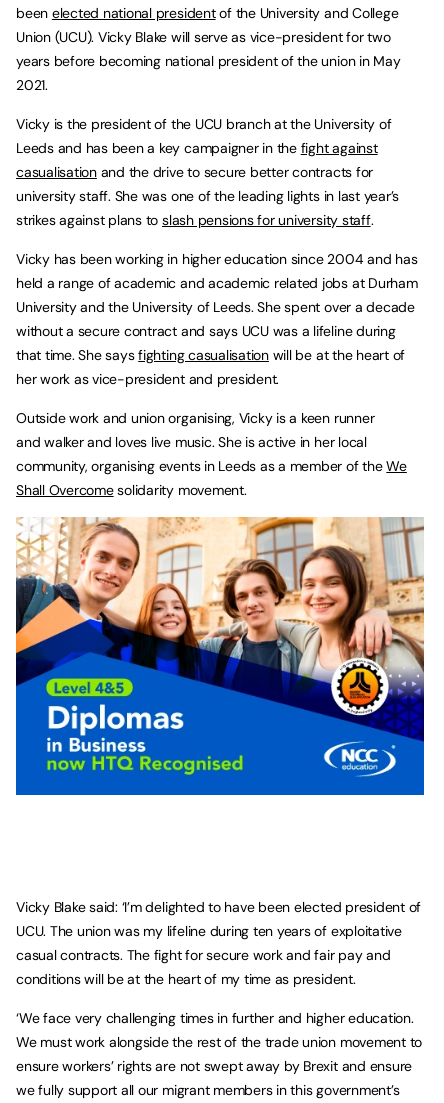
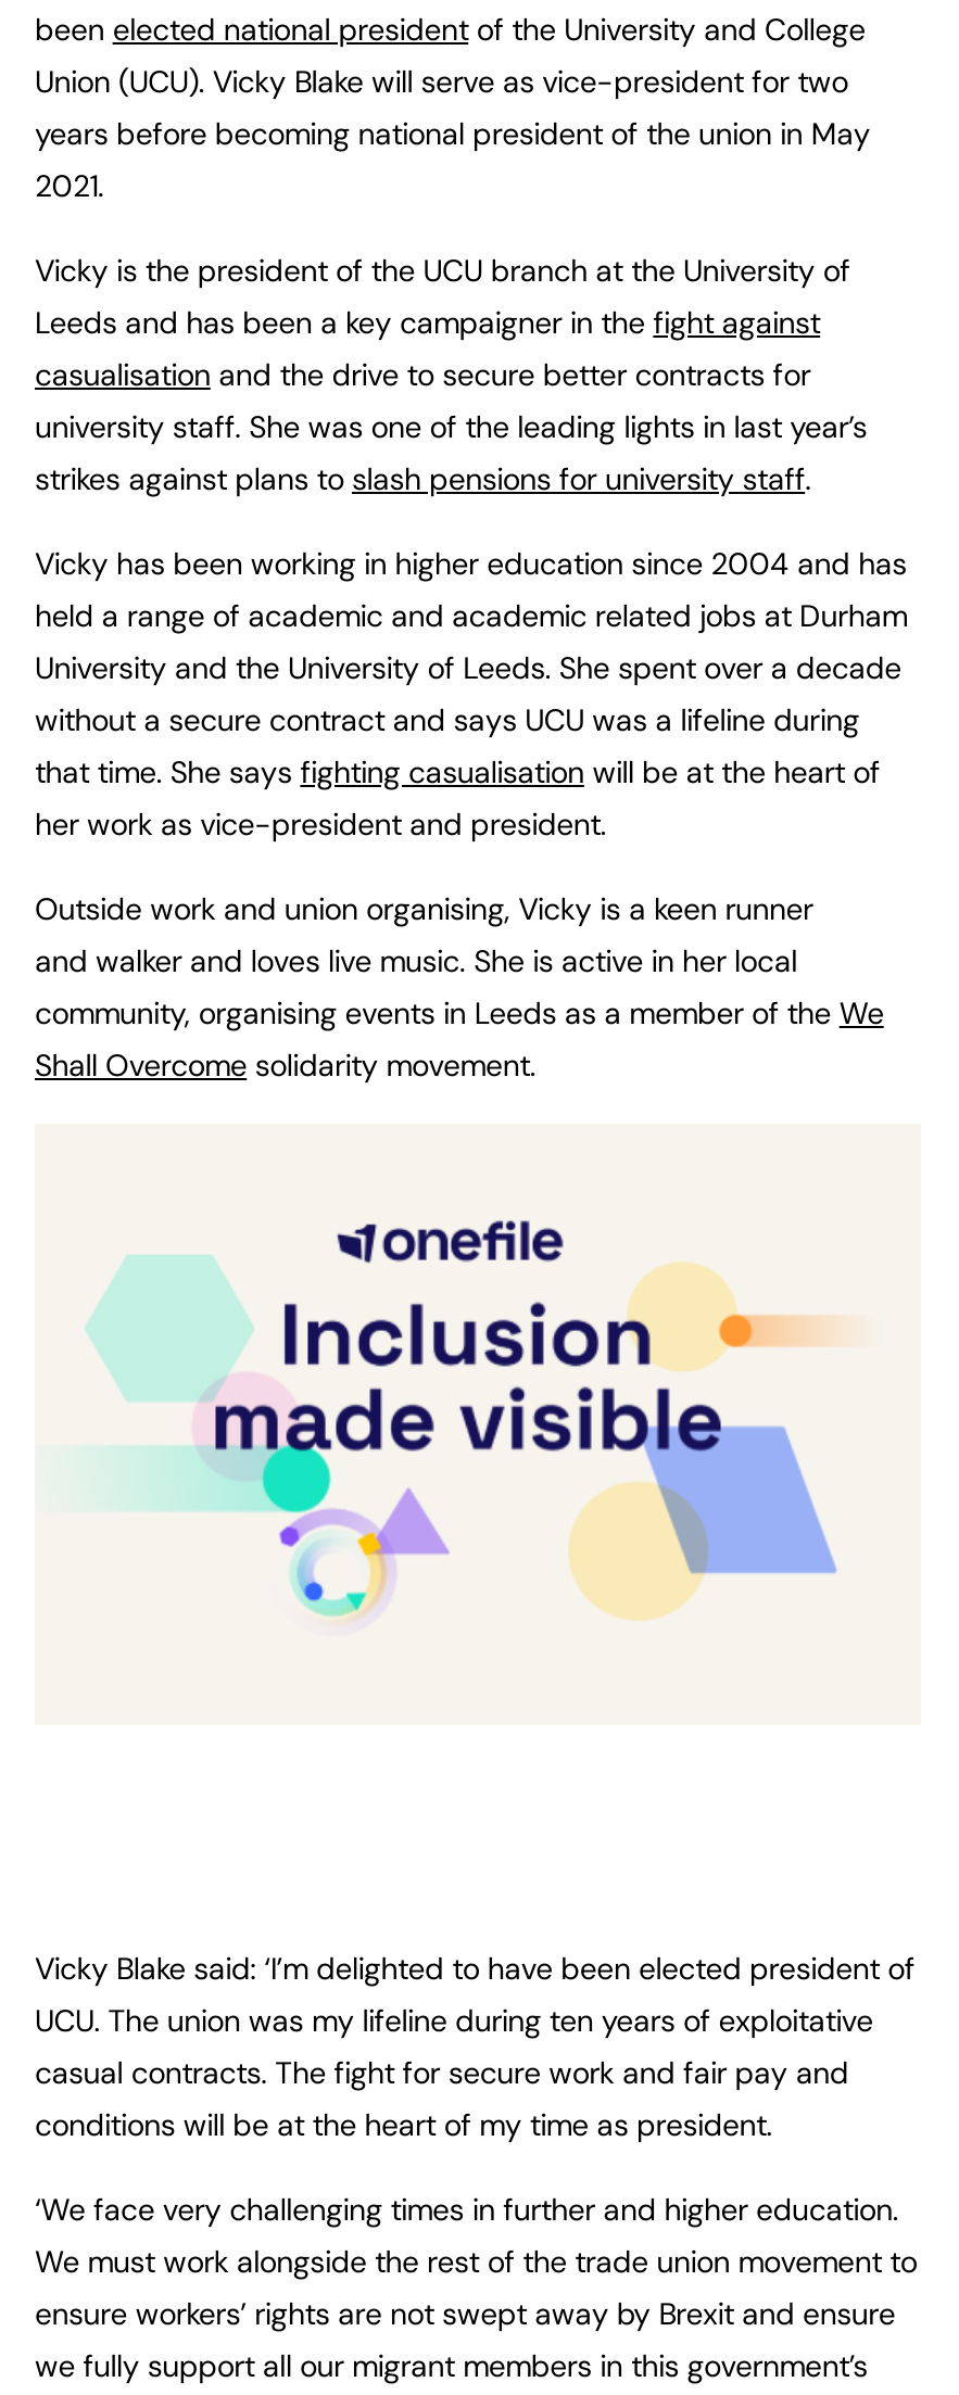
- [image]
+ [image]
